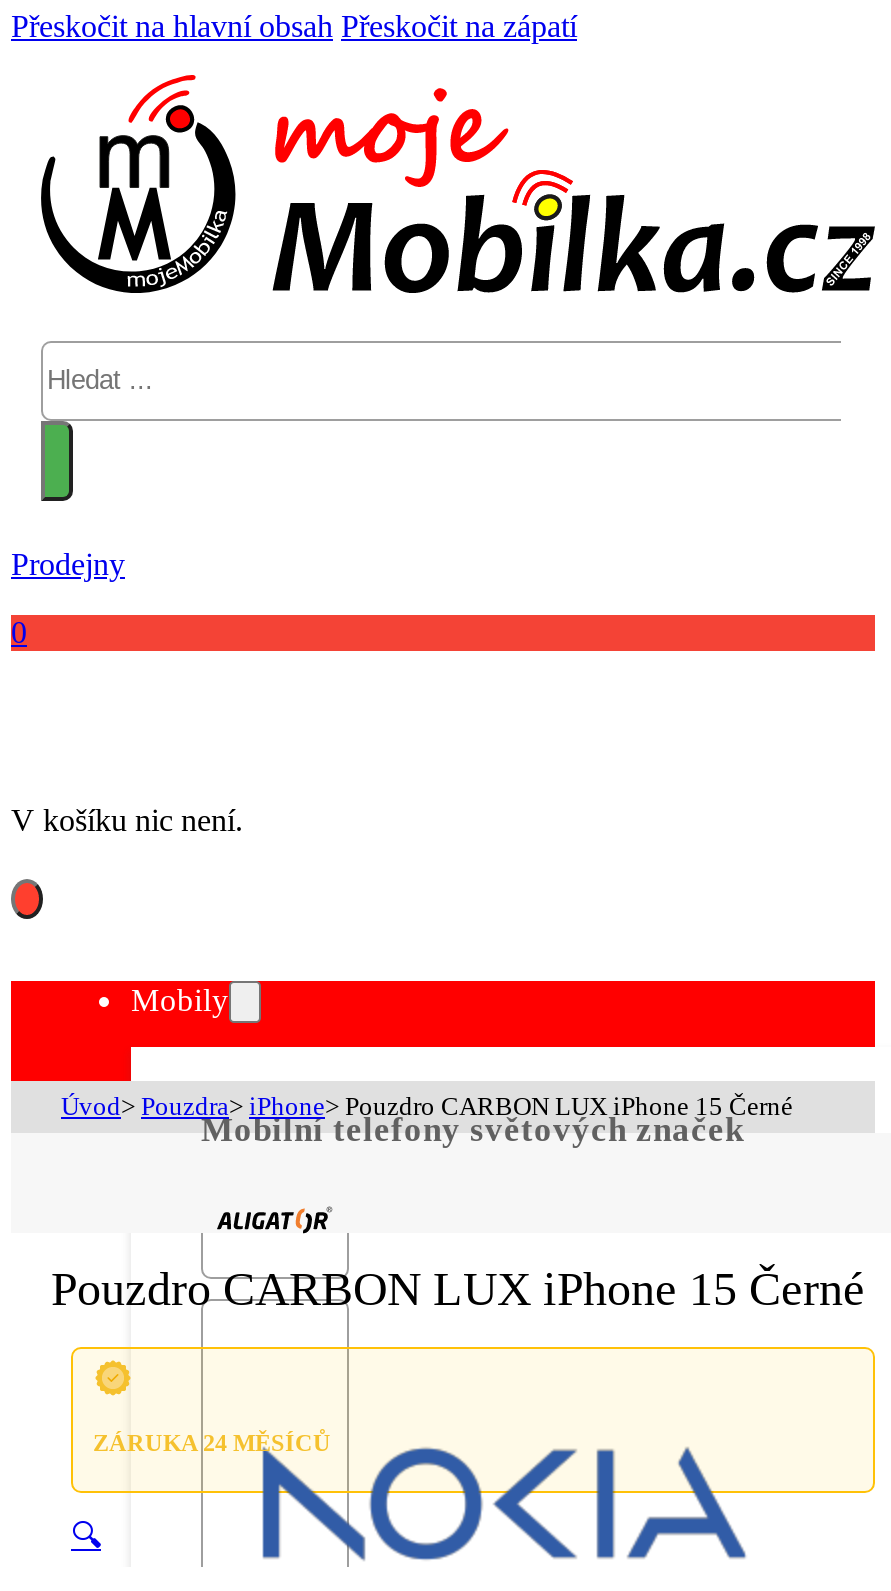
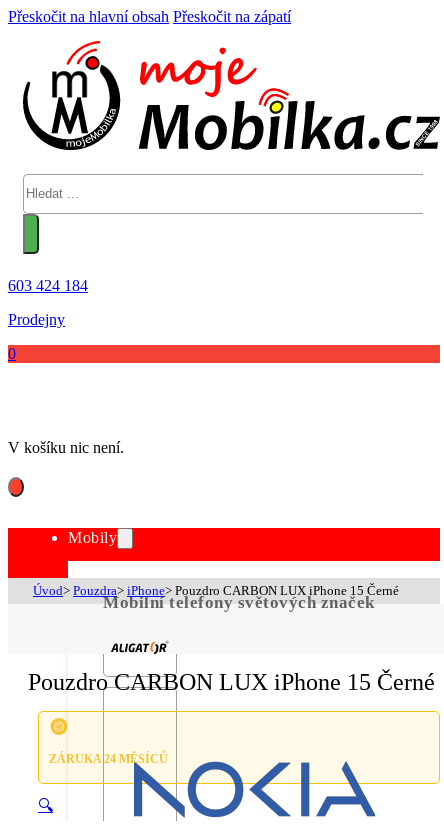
+ 603 424 184
